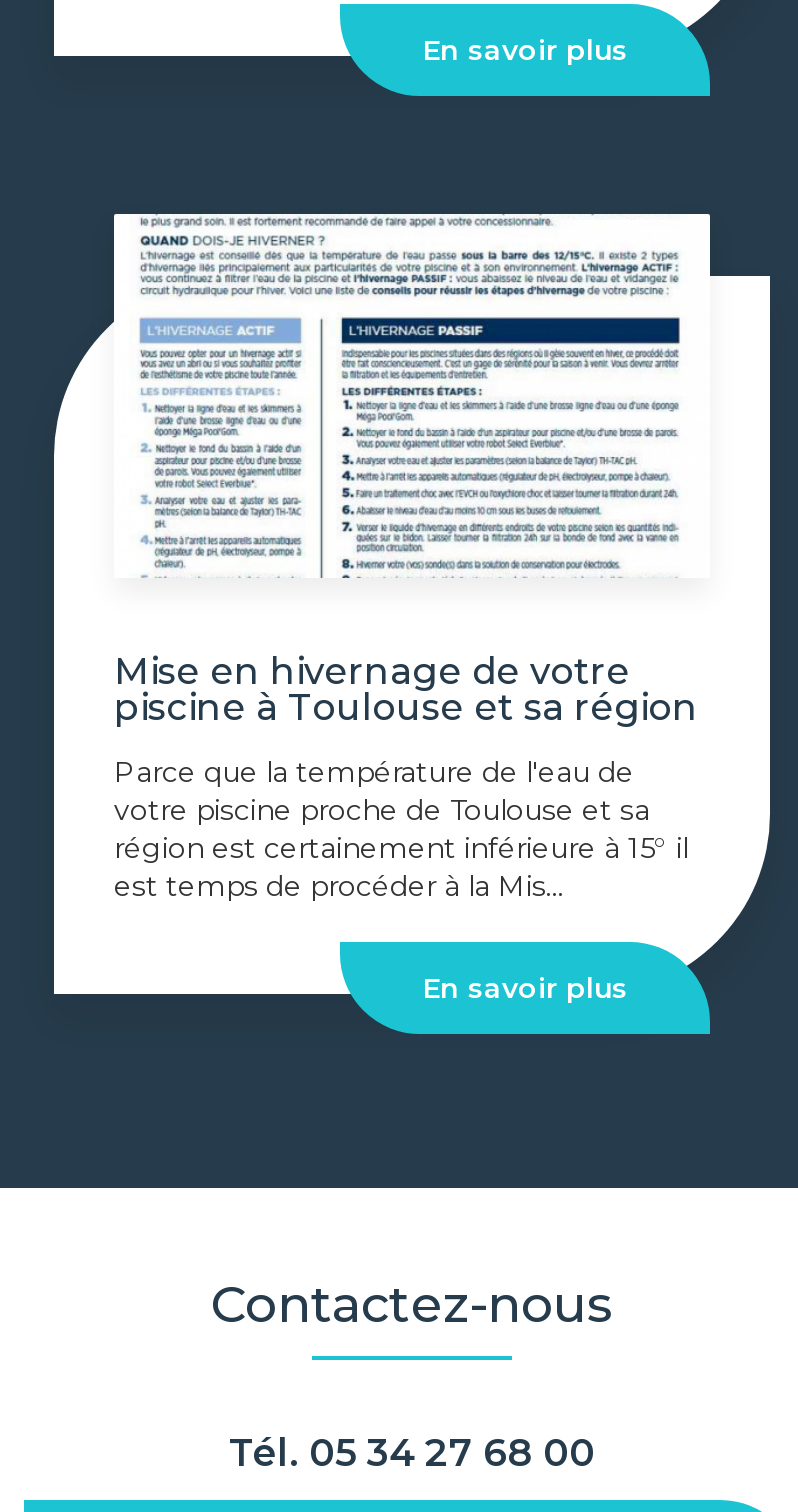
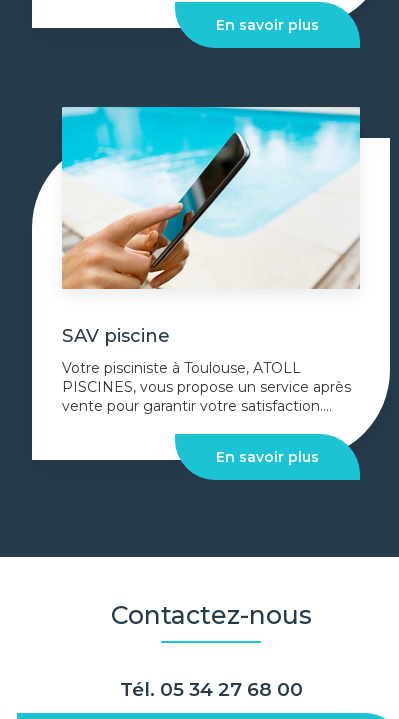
- [image]
- Mise en hivernage de votre
- piscine à Toulouse et sa région
+ [image]
+ SAV piscine

- Parce que la température de l'eau de
- votre piscine proche de Toulouse et sa
- région est certainement inférieure à 15° il
- est temps de procéder à la Mis...
+ Votre pisciniste à Toulouse, ATOLL
+ PISCINES, vous propose un service après
+ vente pour garantir votre satisfaction....
